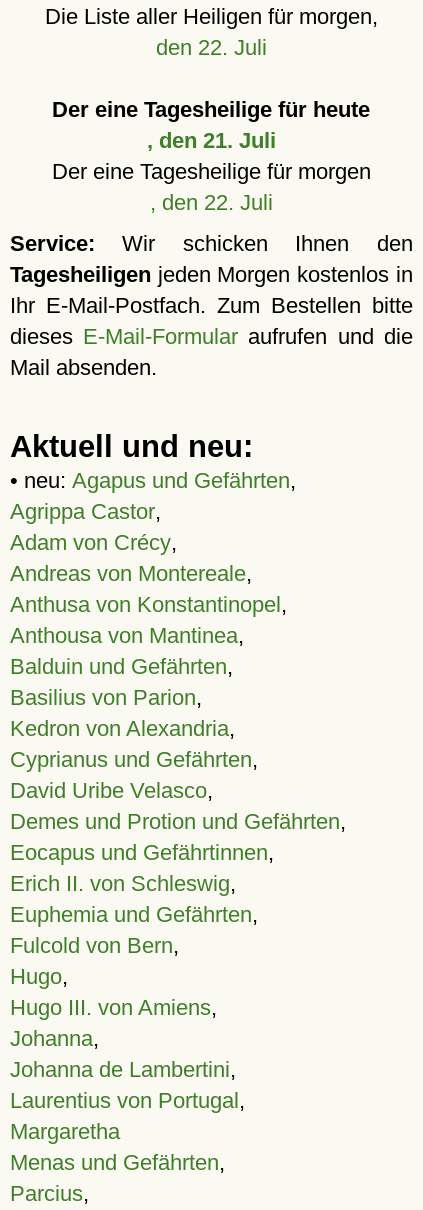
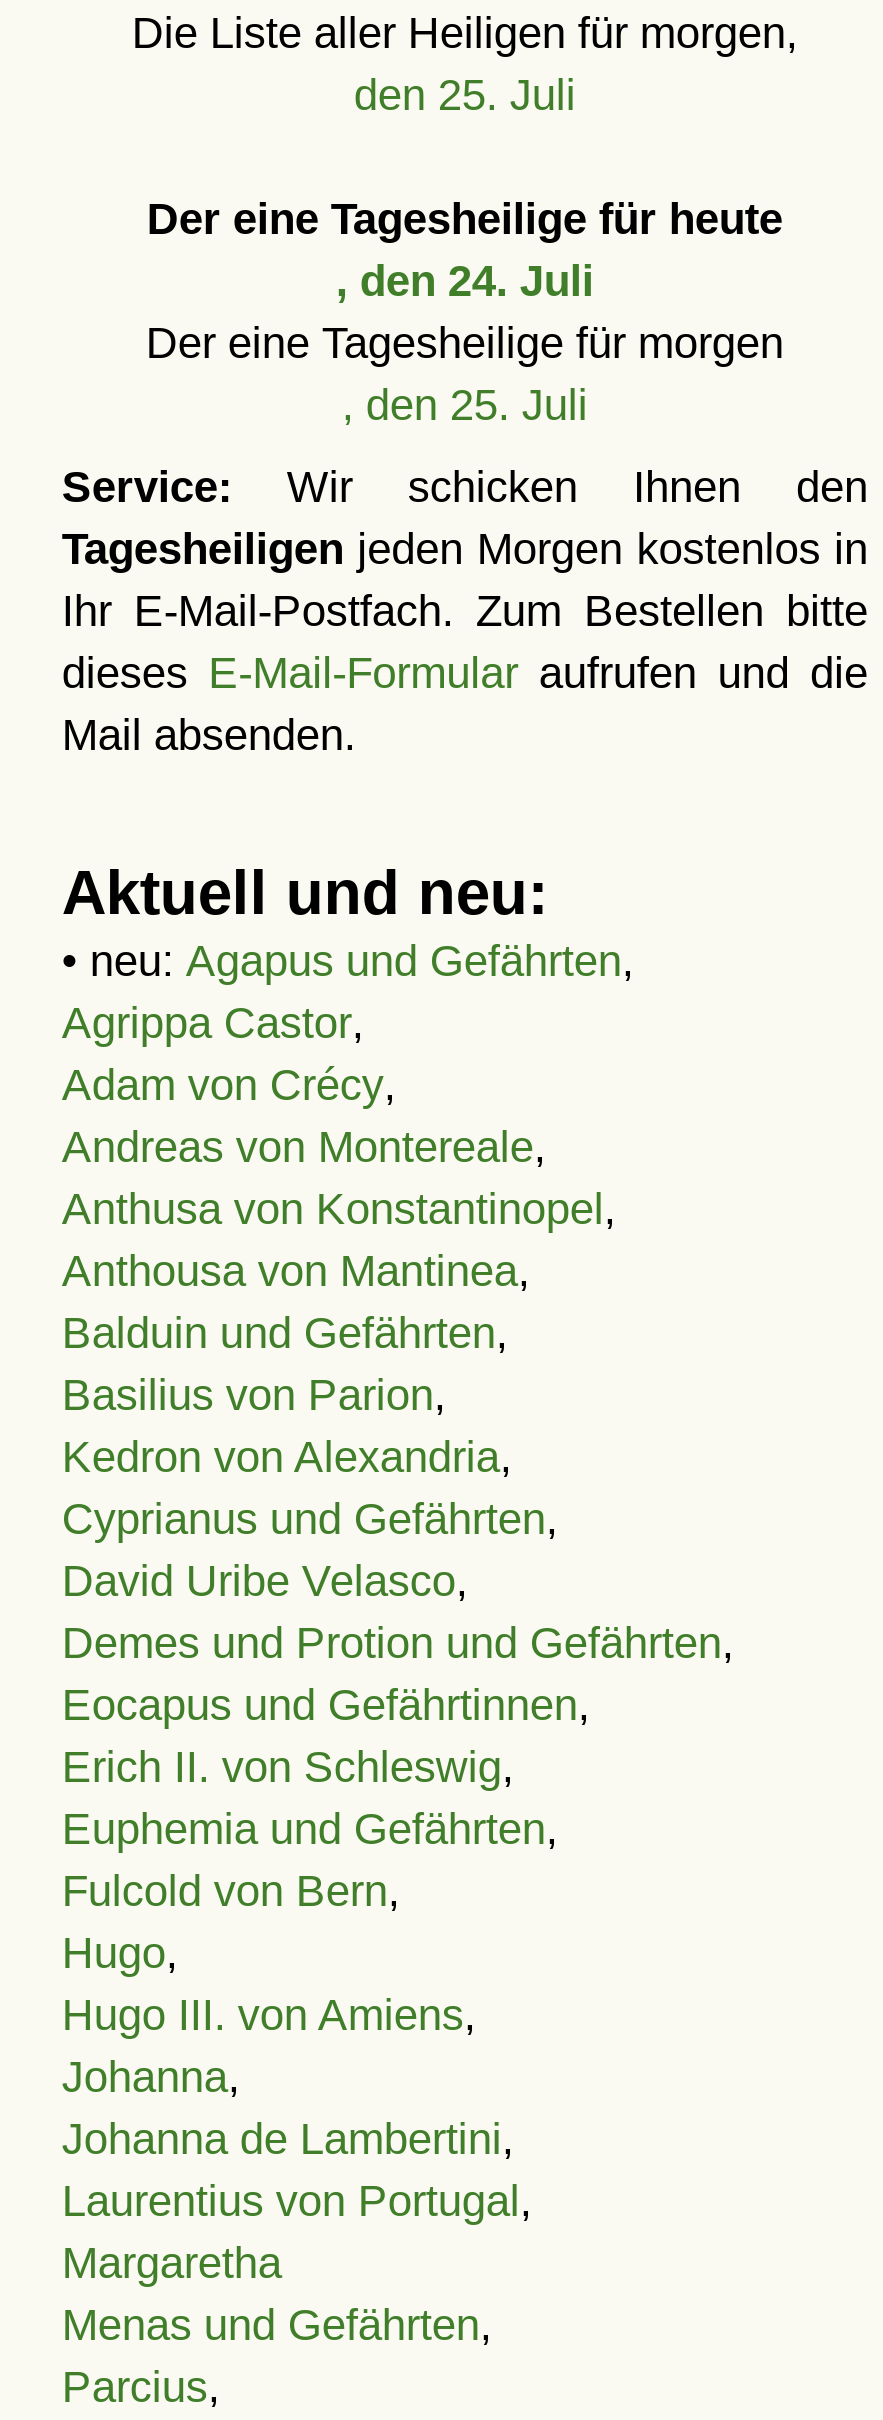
- den 22. Juli
+ den 25. Juli

- , den 21. Juli
+ , den 24. Juli

- , den 22. Juli
+ , den 25. Juli
